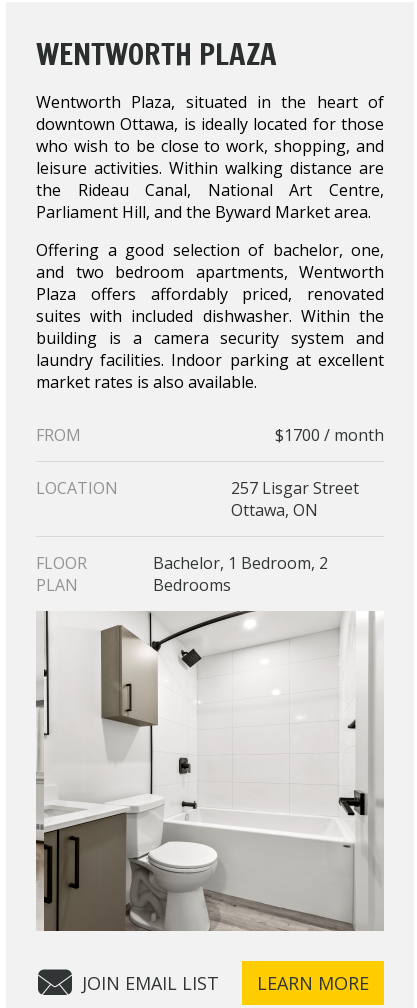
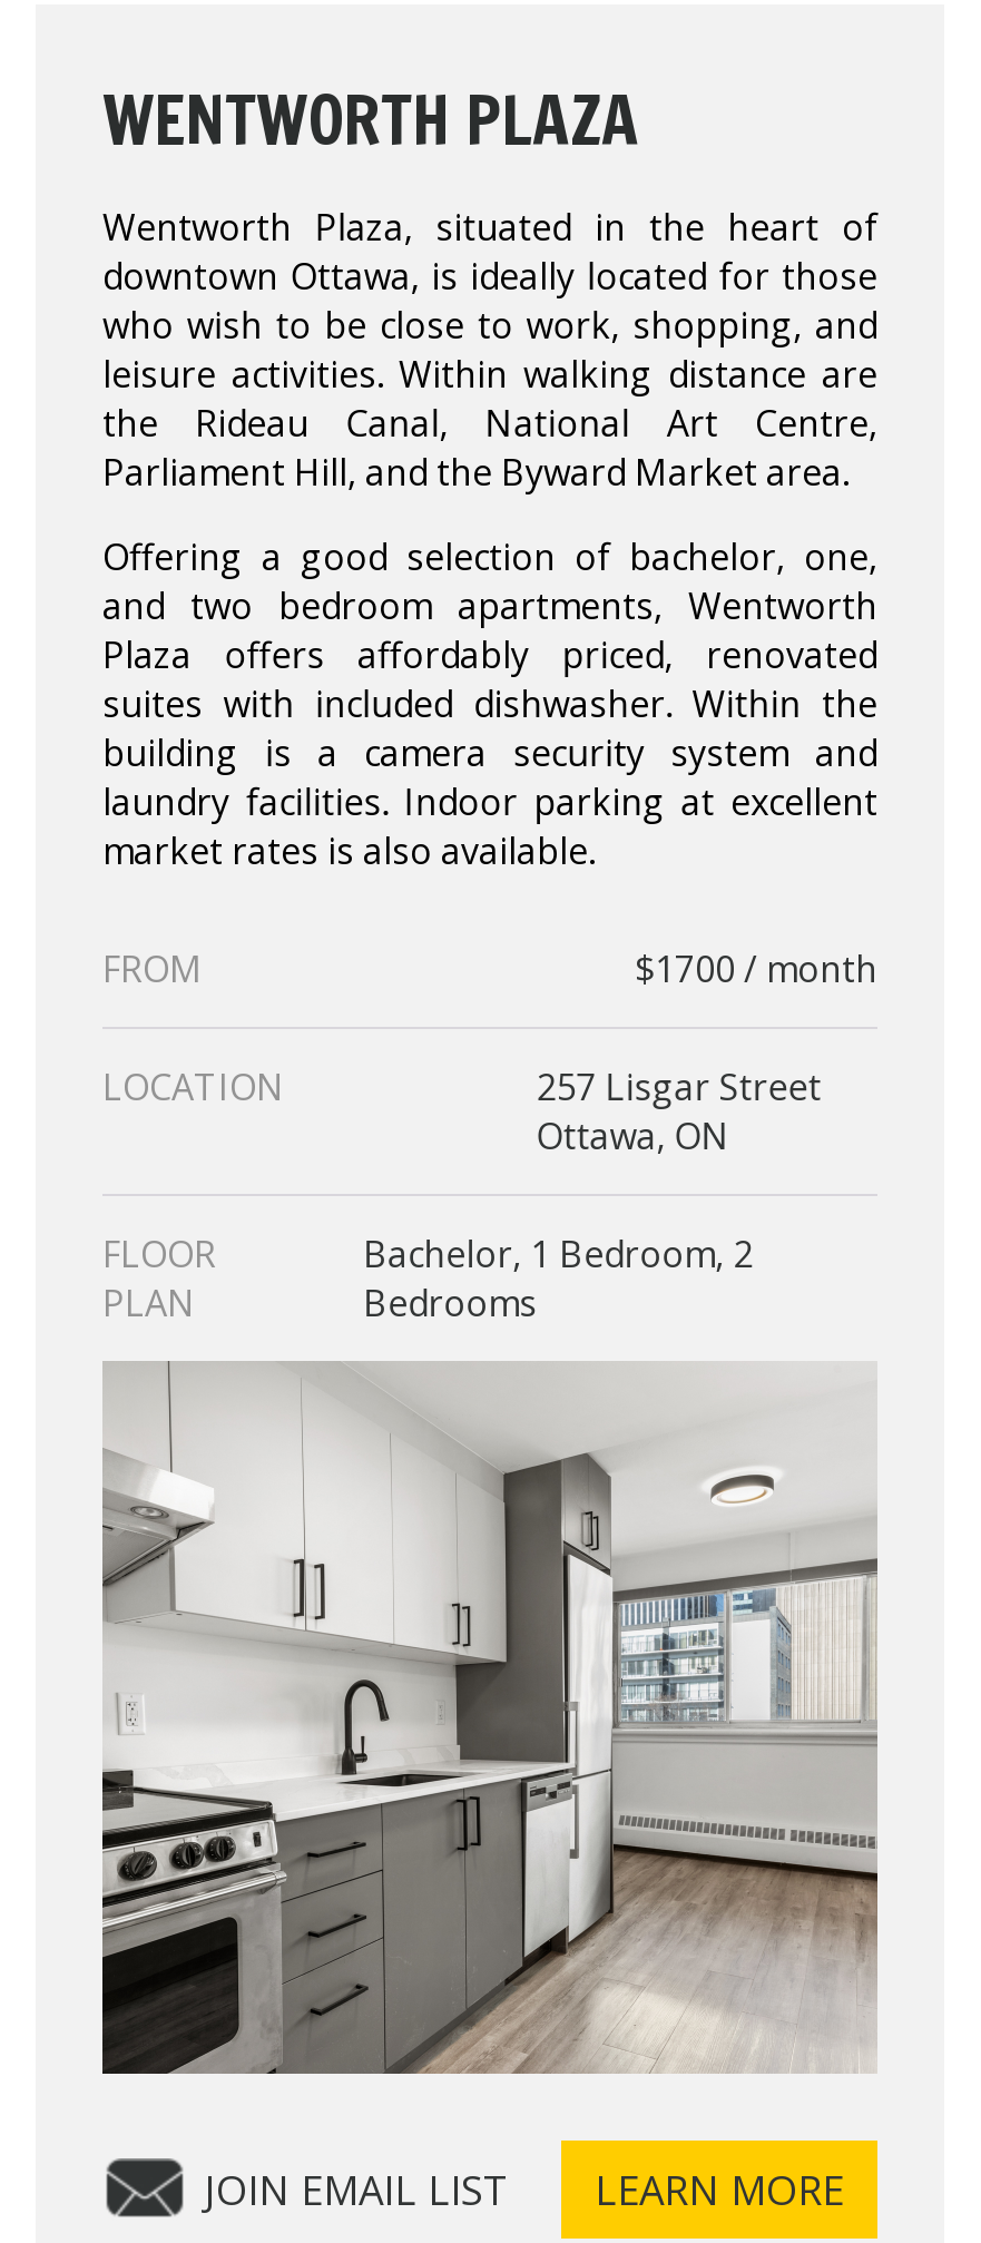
- [image]
+ [image]
